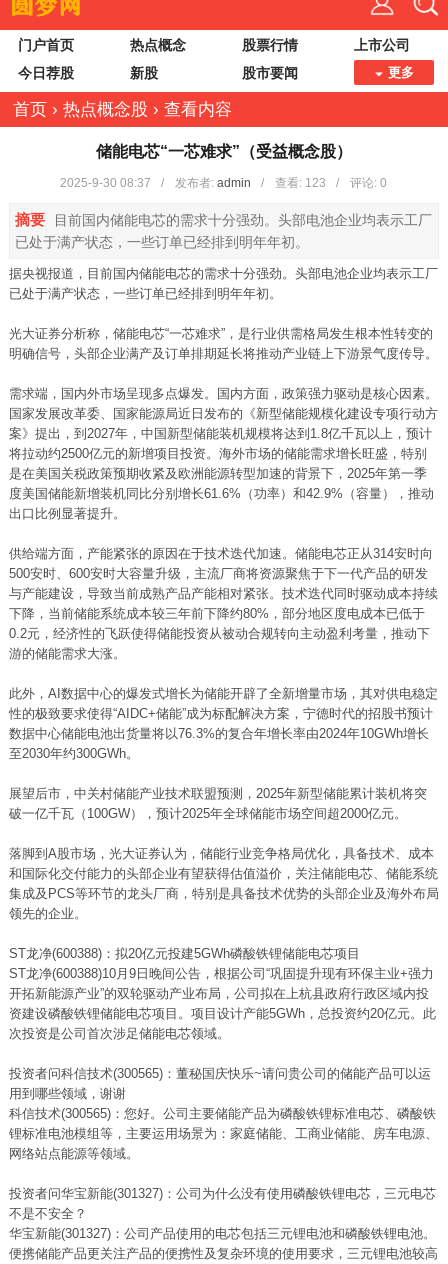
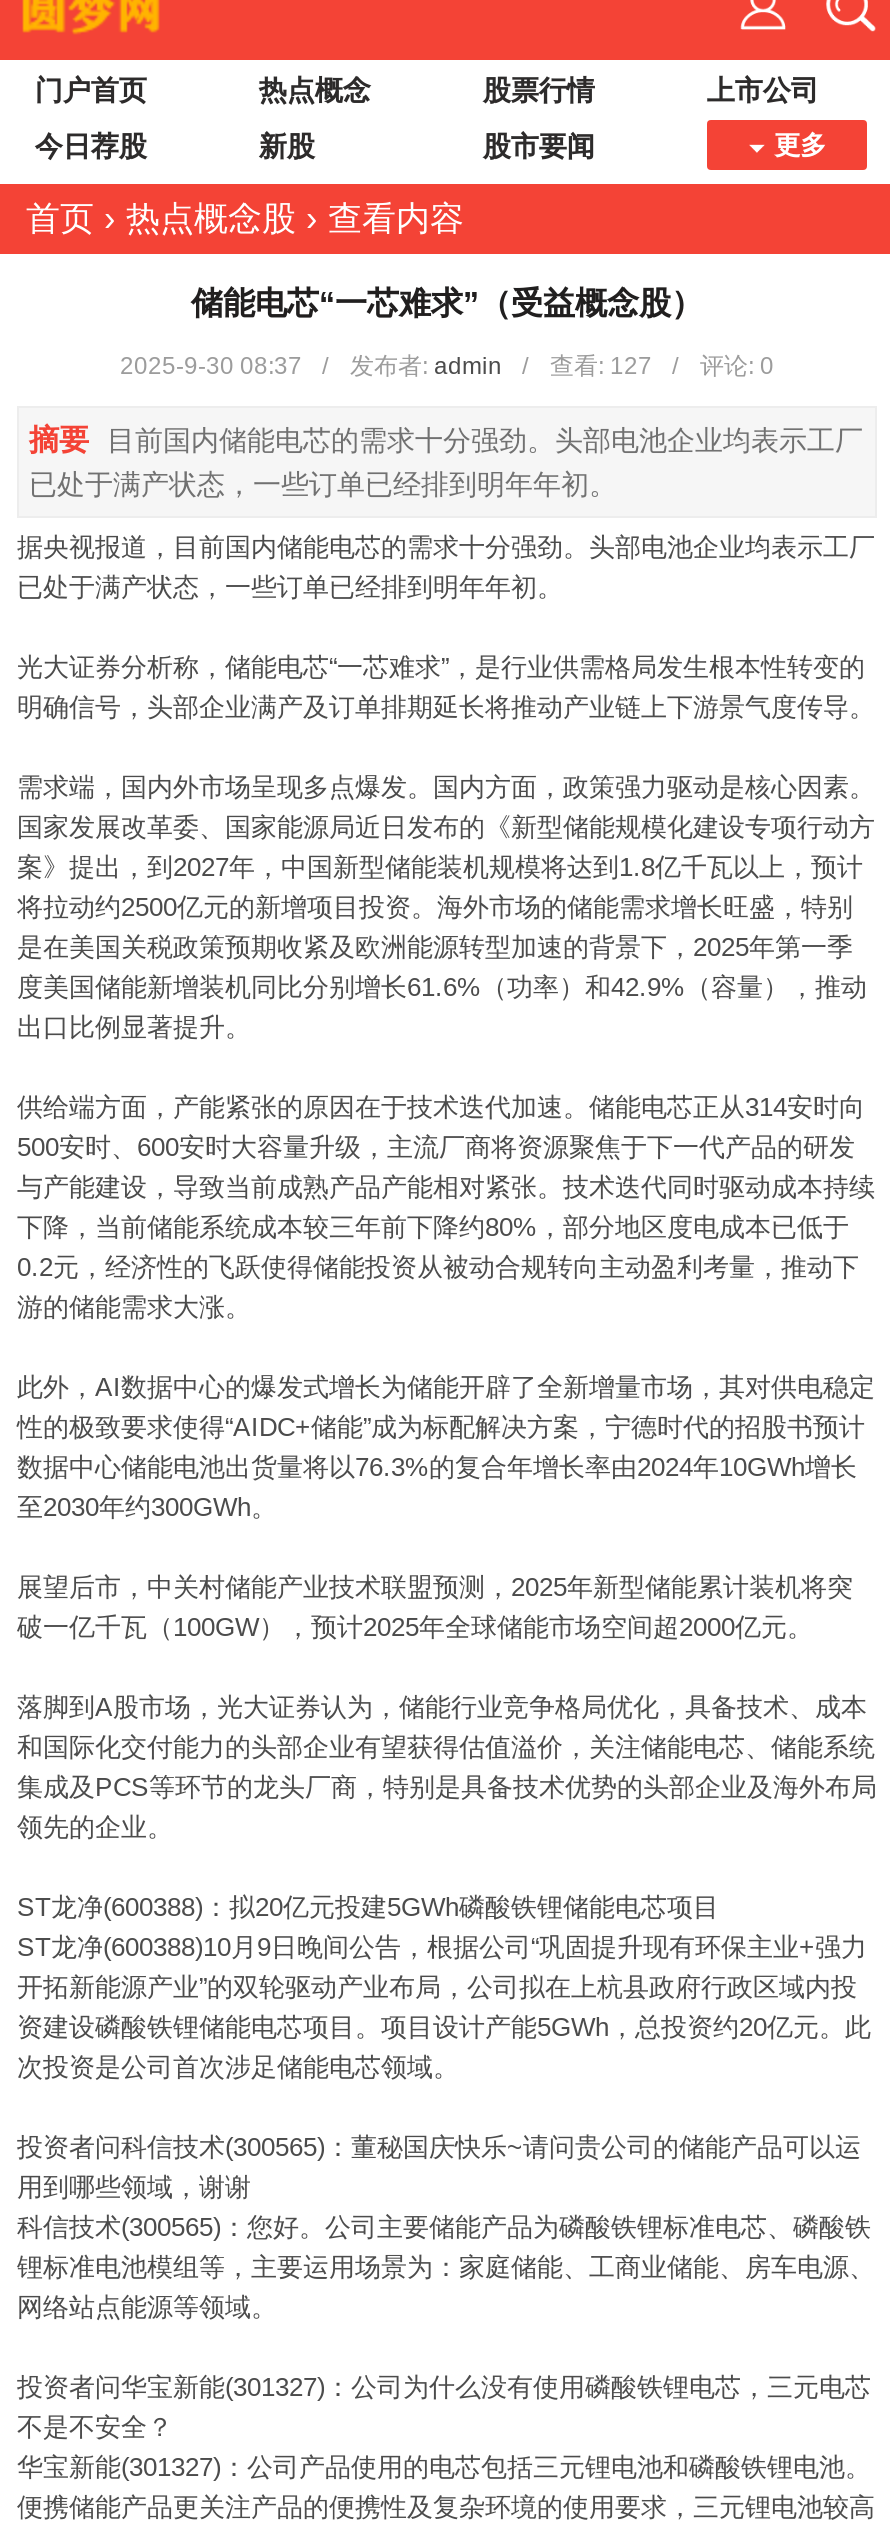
- 2025-9-30 08:37 / 发布者: admin / 查看: 123 / 评论: 0
+ 2025-9-30 08:37 / 发布者: admin / 查看: 127 / 评论: 0
